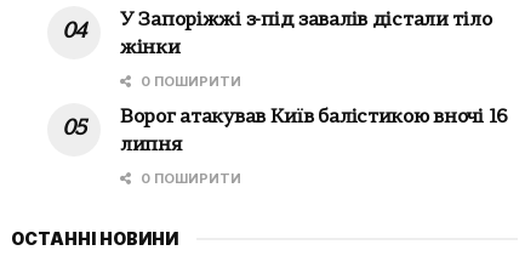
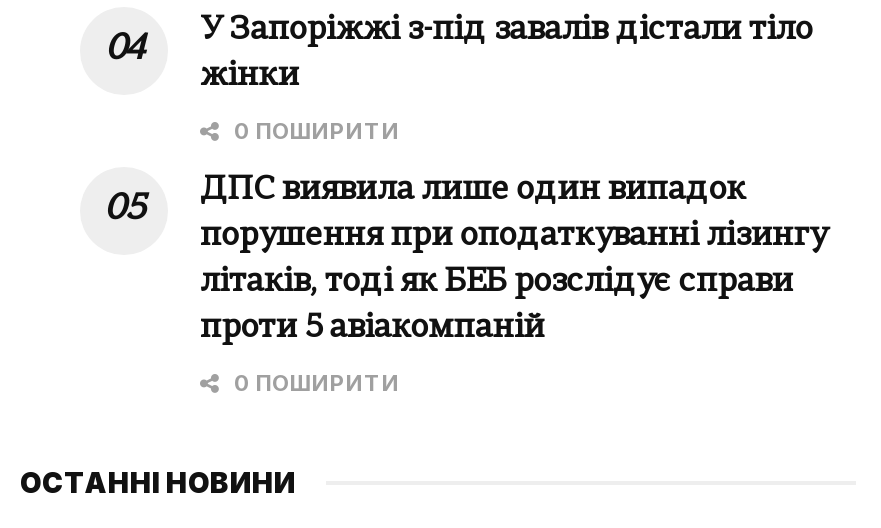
- Ворог атакував Київ балістикою вночі 16
- липня
+ ДПС виявила лише один випадок
+ порушення при оподаткуванні лізингу
+ літаків, тоді як БЕБ розслідує справи
+ проти 5 авіакомпаній
